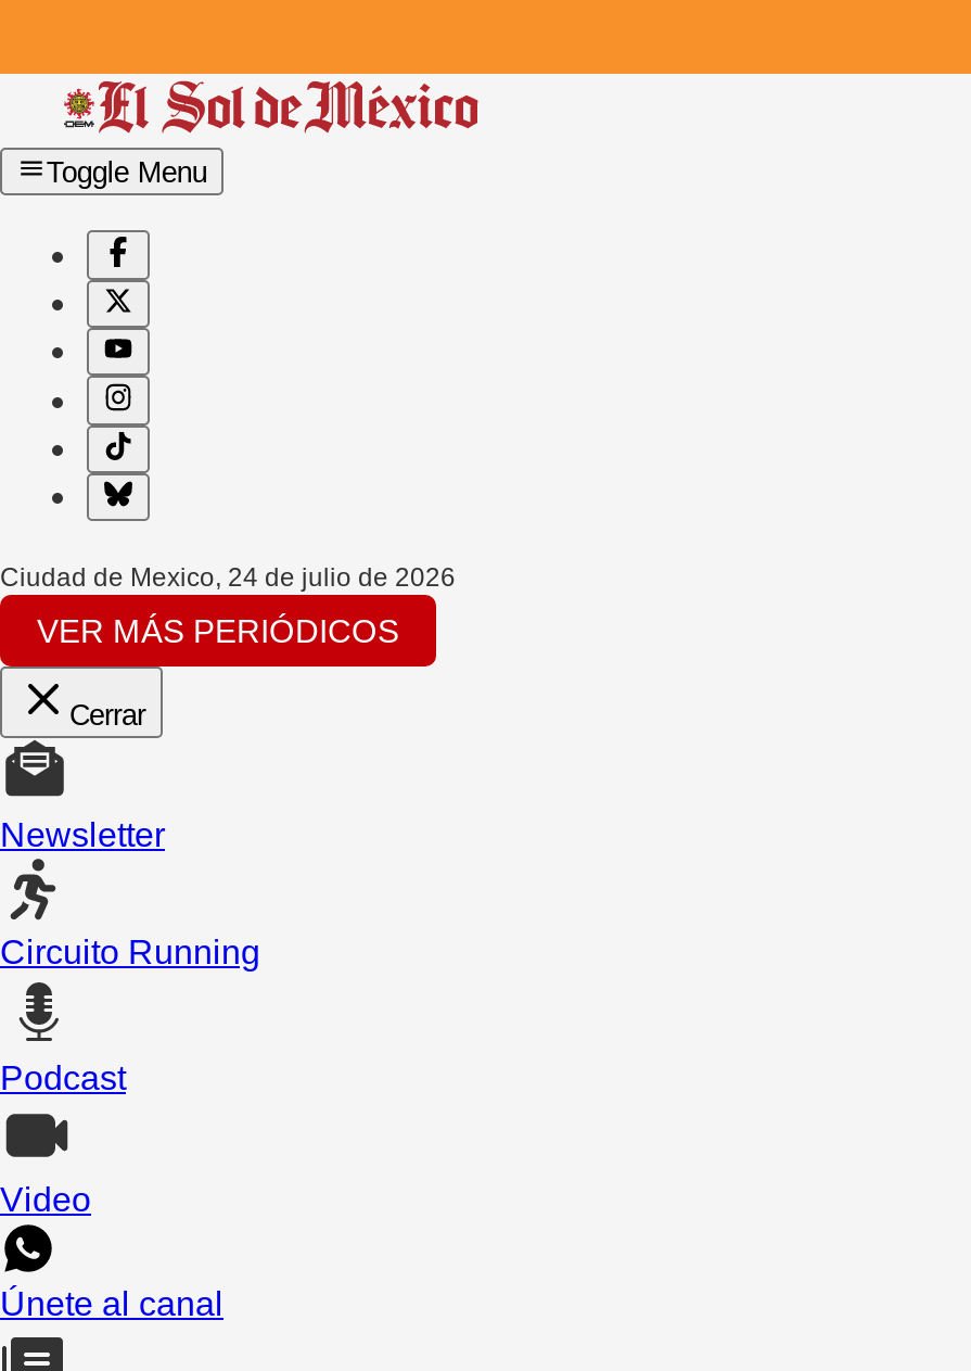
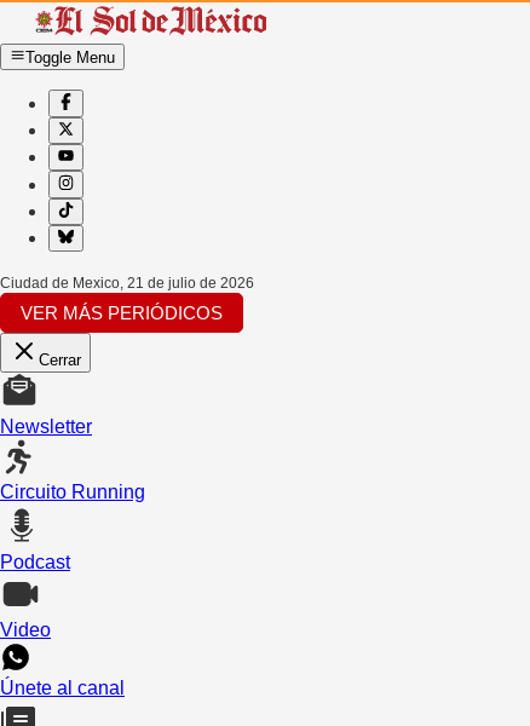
- Ciudad de Mexico, 24 de julio de 2026
+ Ciudad de Mexico, 21 de julio de 2026
